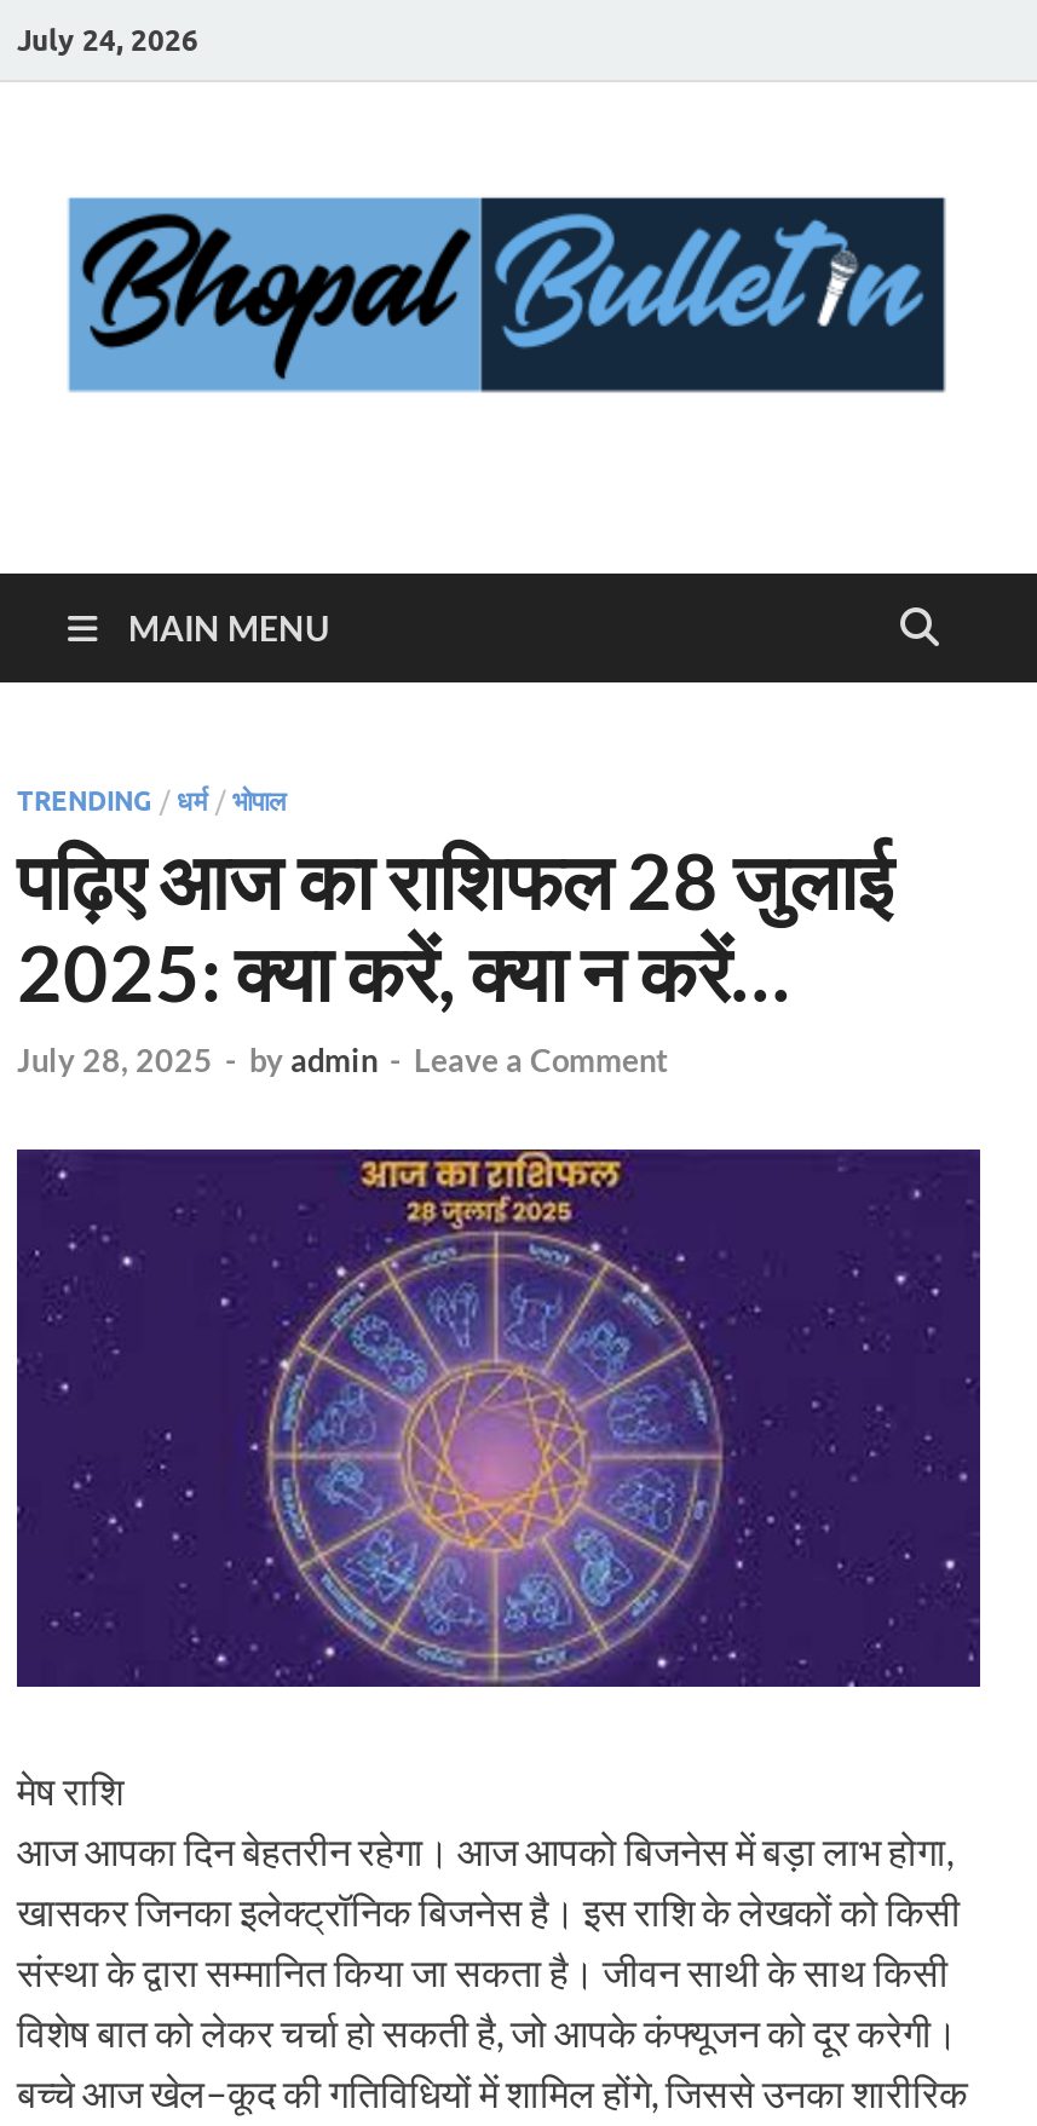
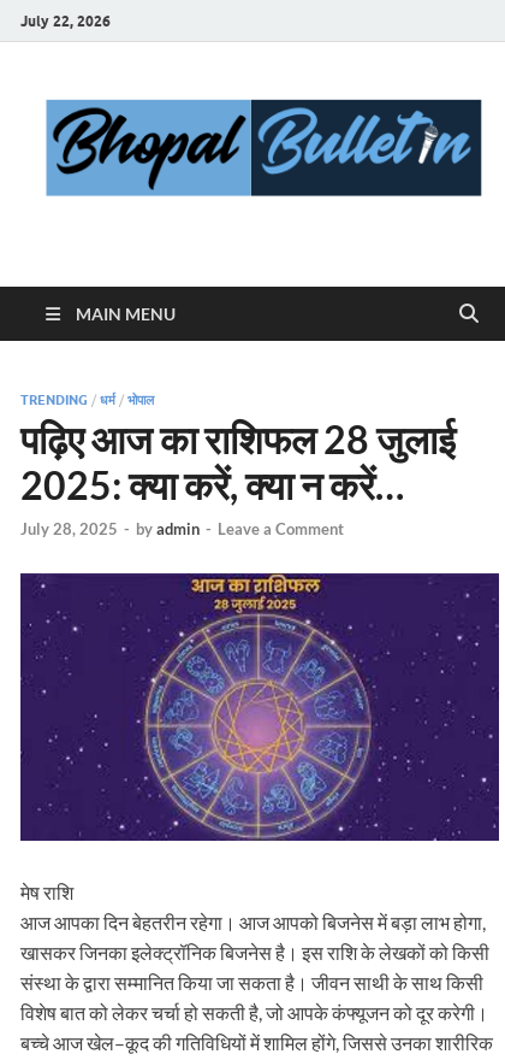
- July 24, 2026
+ July 22, 2026
